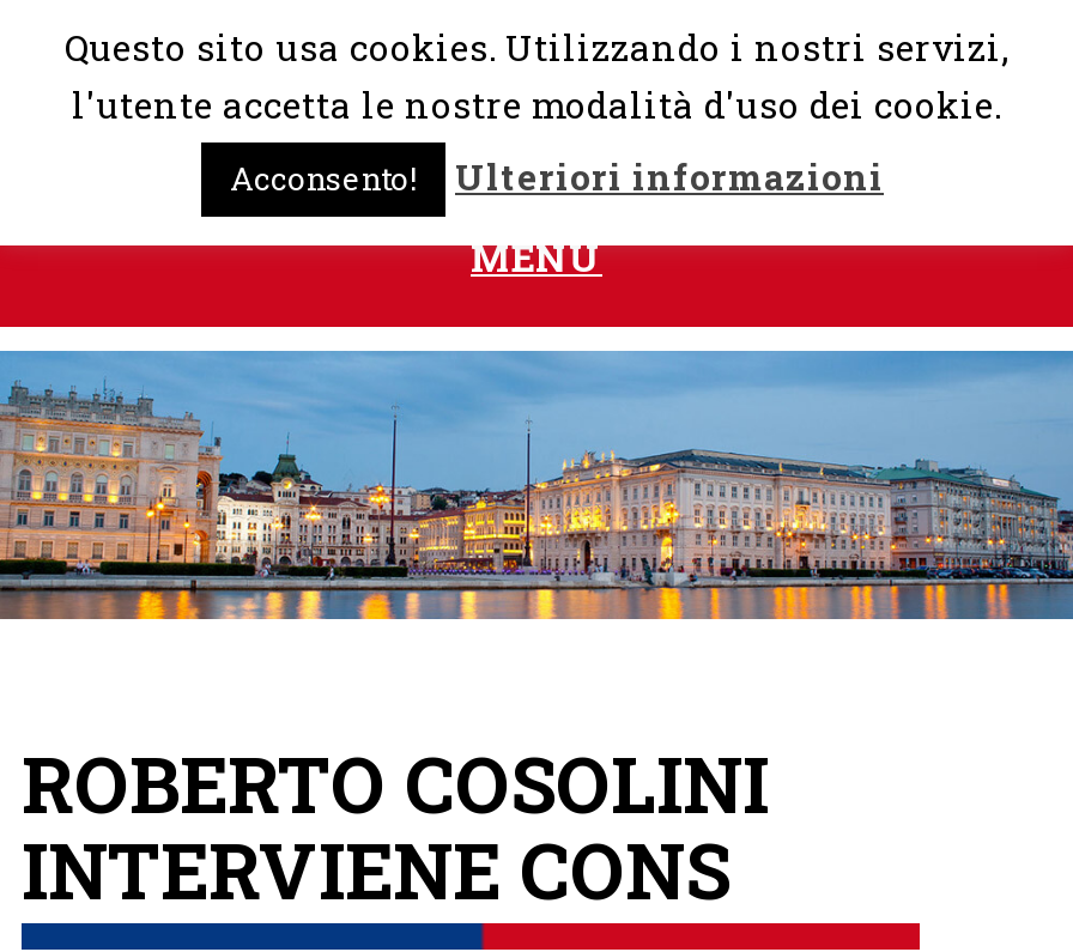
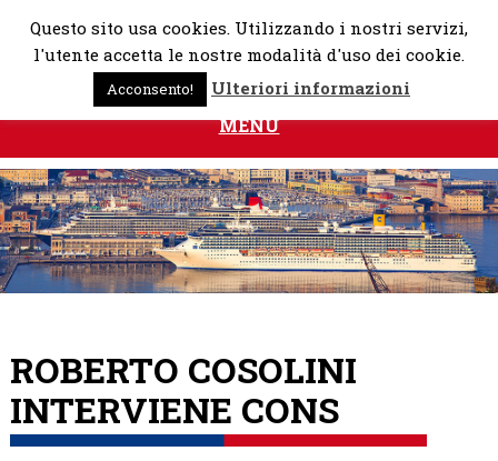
- [image]
+ [image]
